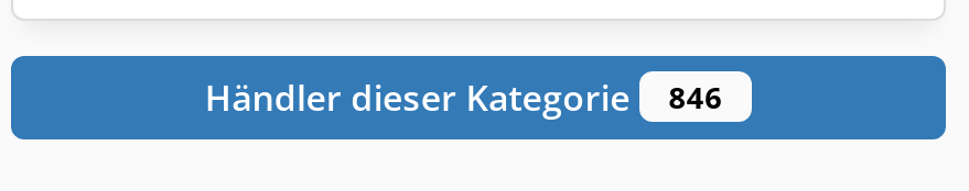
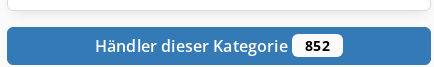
- Händler dieser Kategorie 846
+ Händler dieser Kategorie 852
